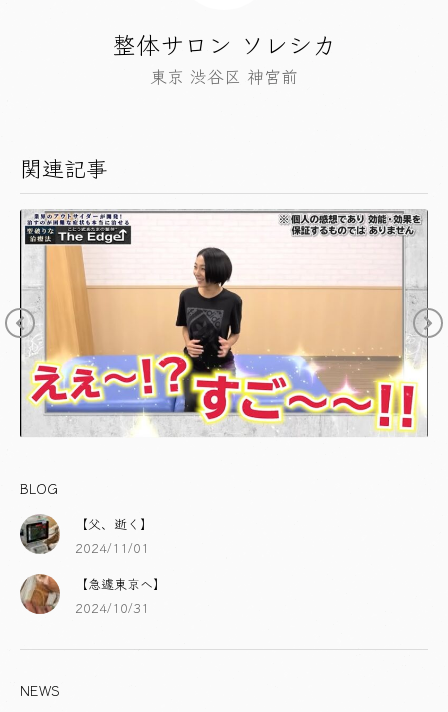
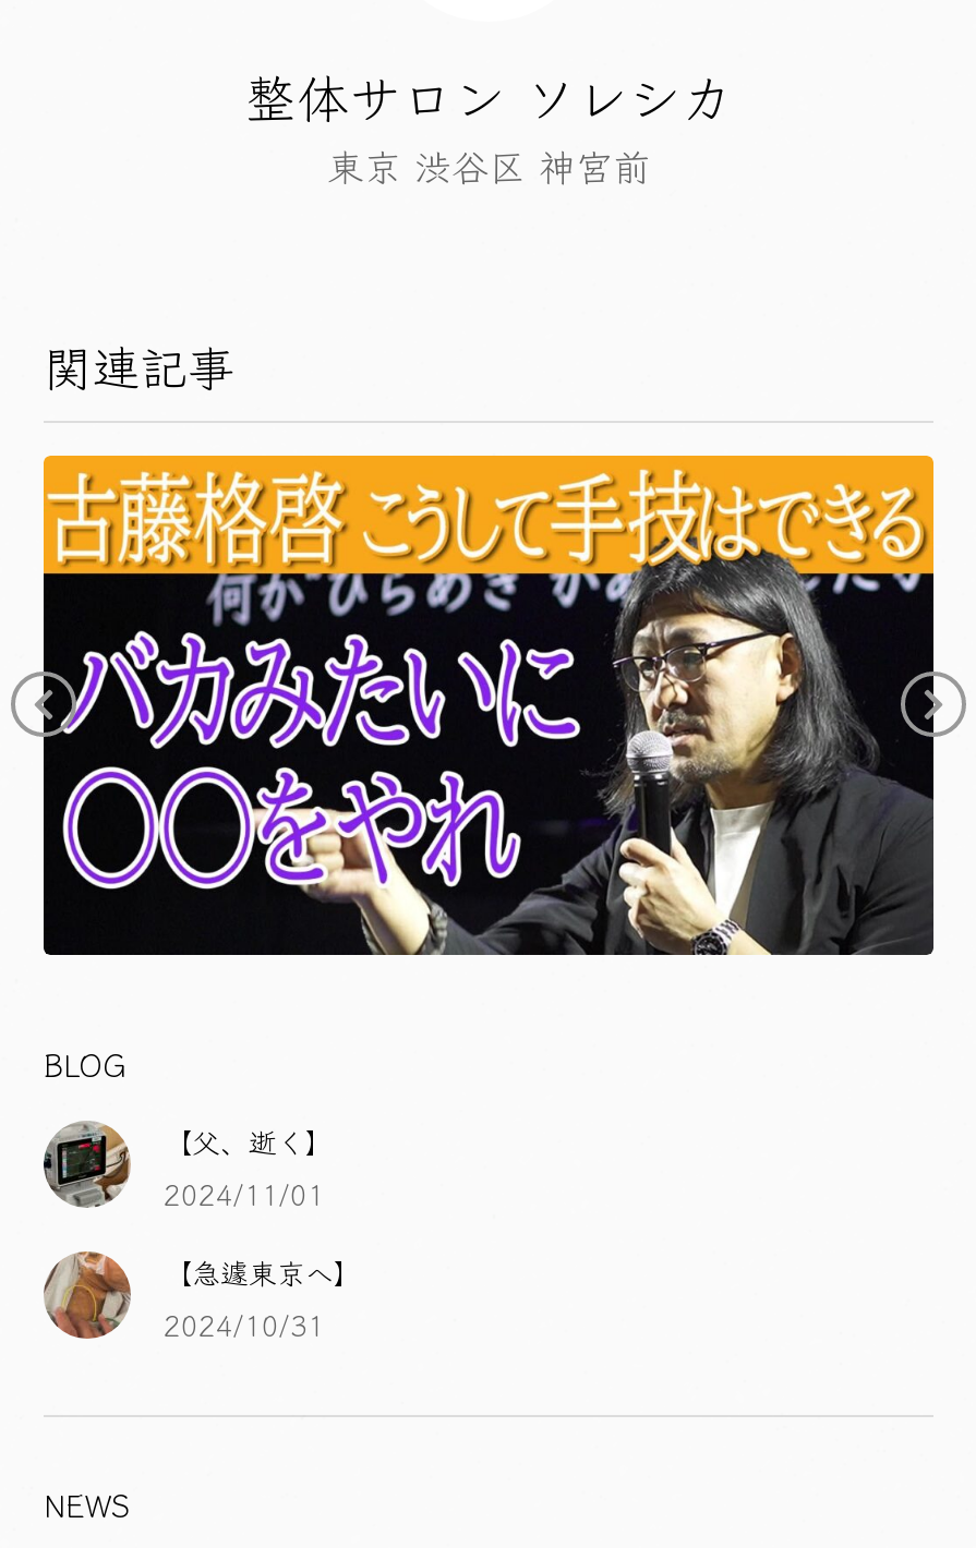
- [image]
+ [image]
